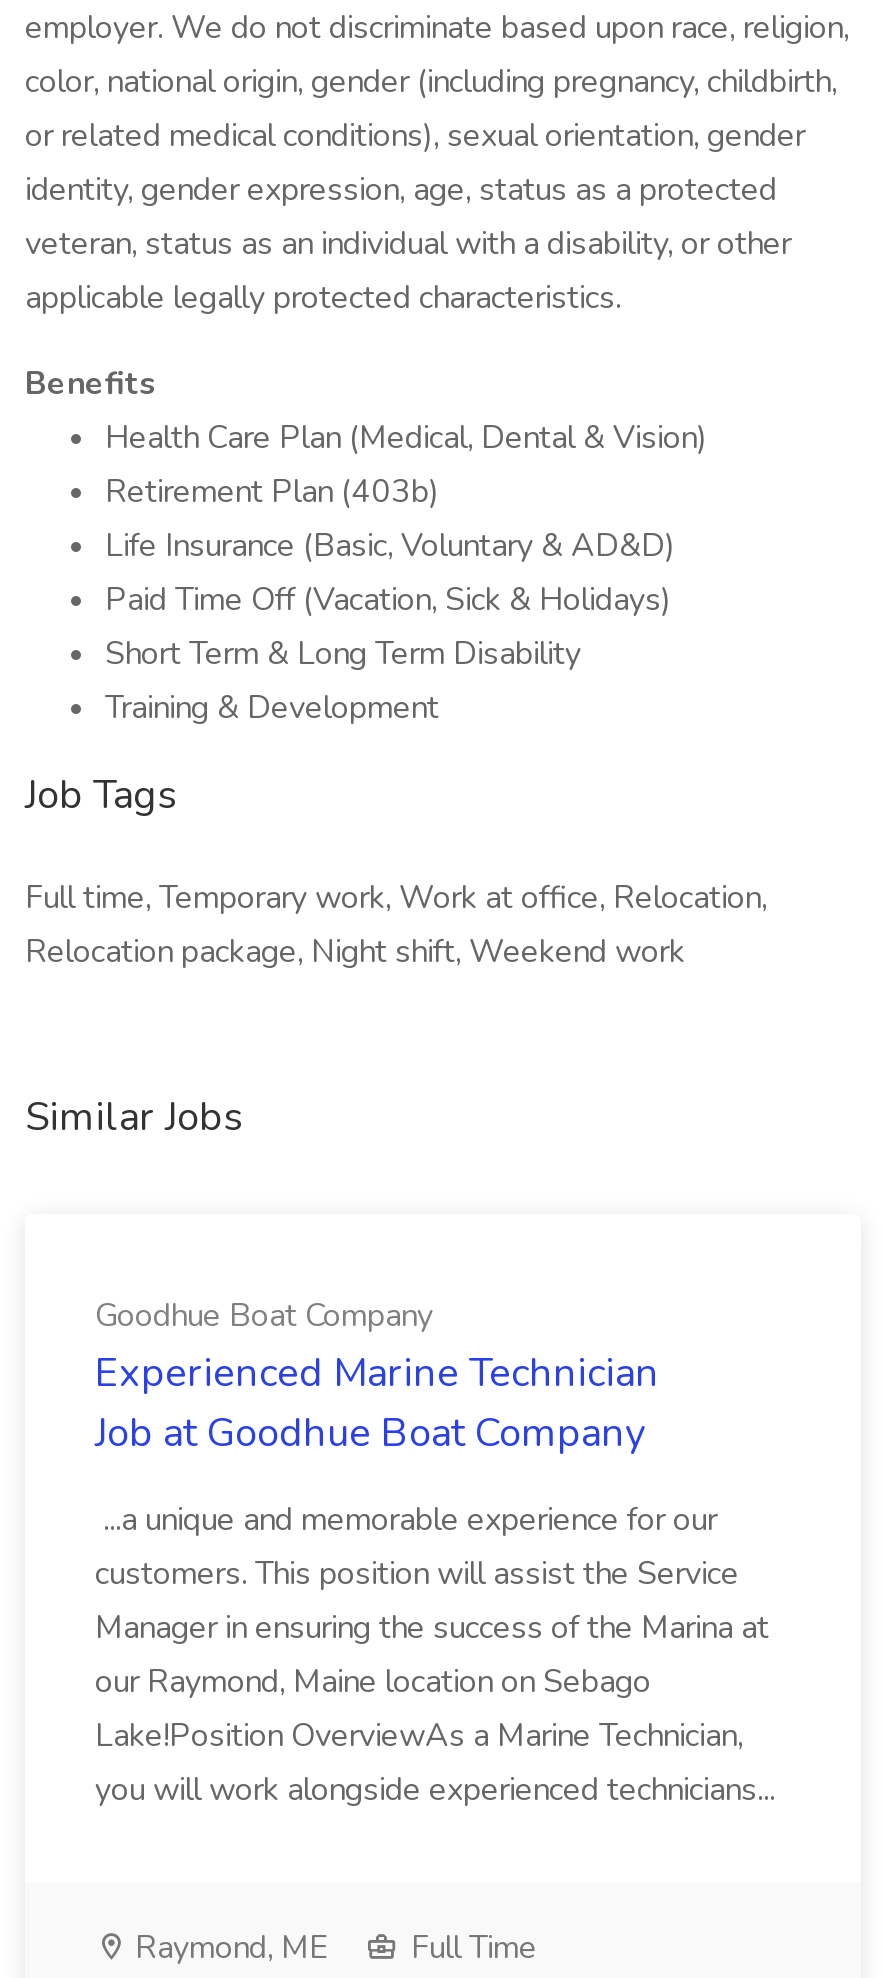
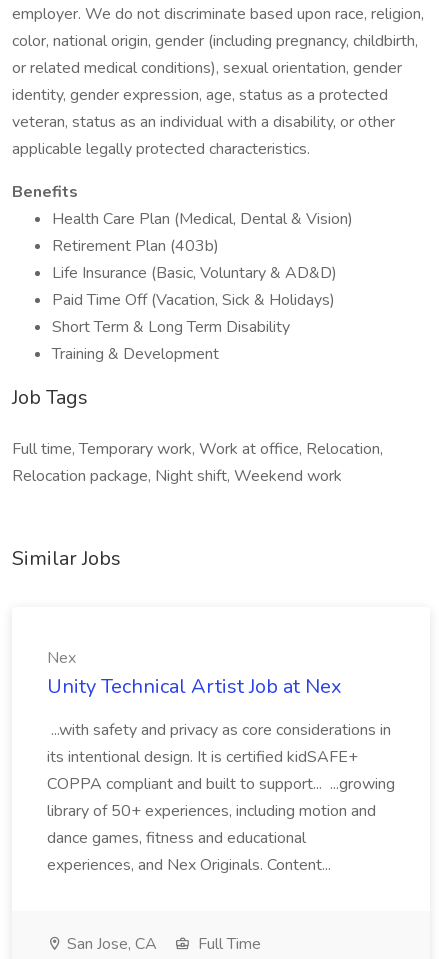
- Goodhue Boat Company
- Experienced Marine Technician
- Job at Goodhue Boat Company
+ Nex
+ Unity Technical Artist Job at Nex

- ...a unique and memorable experience for our
- customers. This position will assist the Service
- Manager in ensuring the success of the Marina at
- our Raymond, Maine location on Sebago
- Lake!Position OverviewAs a Marine Technician,
- you will work alongside experienced technicians...
+ ...with safety and privacy as core considerations in
+ its intentional design. It is certified kidSAFE+
+ COPPA compliant and built to support... ...growing
+ library of 50+ experiences, including motion and
+ dance games, fitness and educational
+ experiences, and Nex Originals. Content...

- Raymond, ME
+ San Jose, CA
